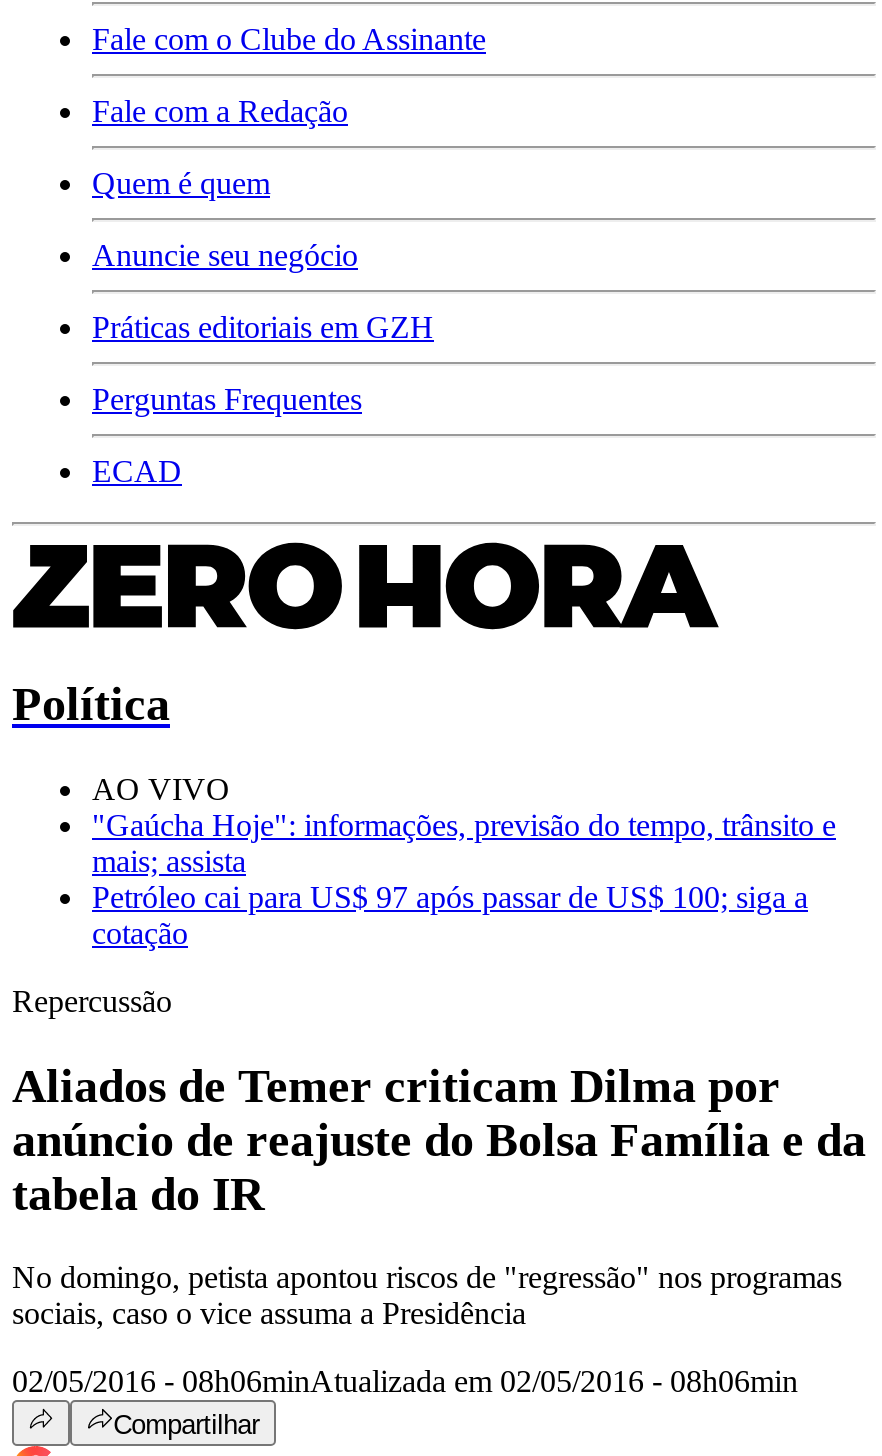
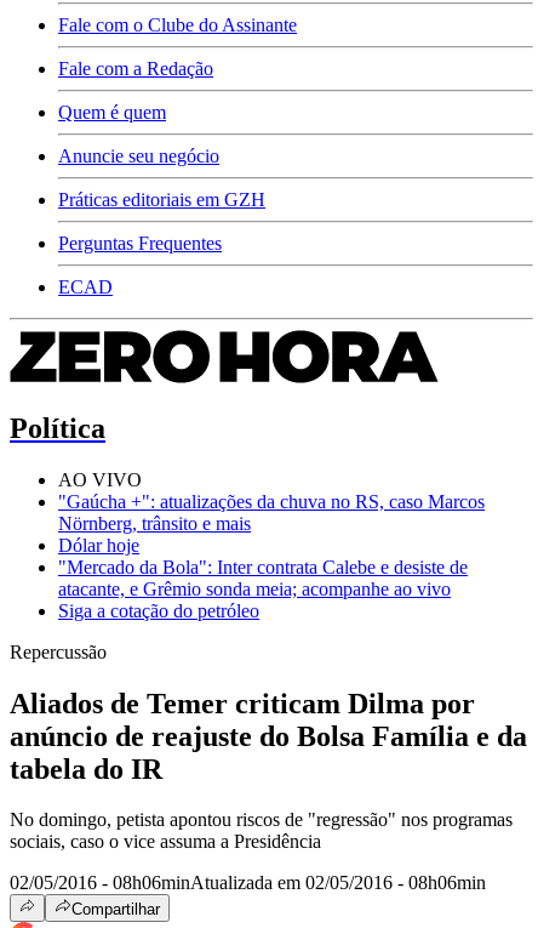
- "Gaúcha Hoje": informações, previsão do tempo, trânsito e
- mais; assista
- Petróleo cai para US$ 97 após passar de US$ 100; siga a
- cotação
+ "Gaúcha +": atualizações da chuva no RS, caso Marcos
+ Nörnberg, trânsito e mais
+ Dólar hoje
+ "Mercado da Bola": Inter contrata Calebe e desiste de
+ atacante, e Grêmio sonda meia; acompanhe ao vivo
+ Siga a cotação do petróleo
